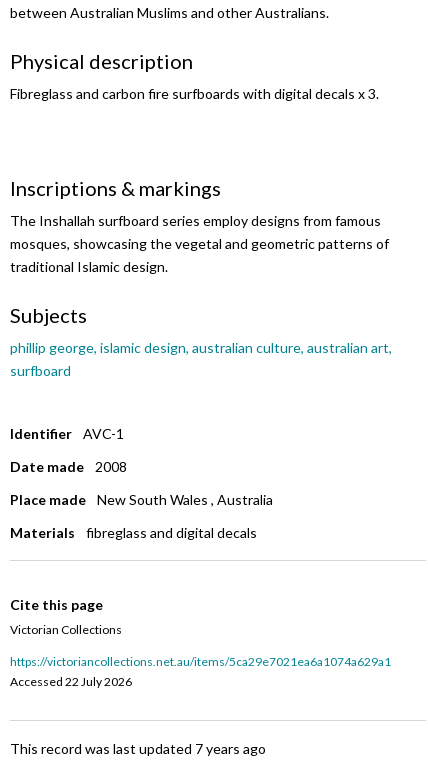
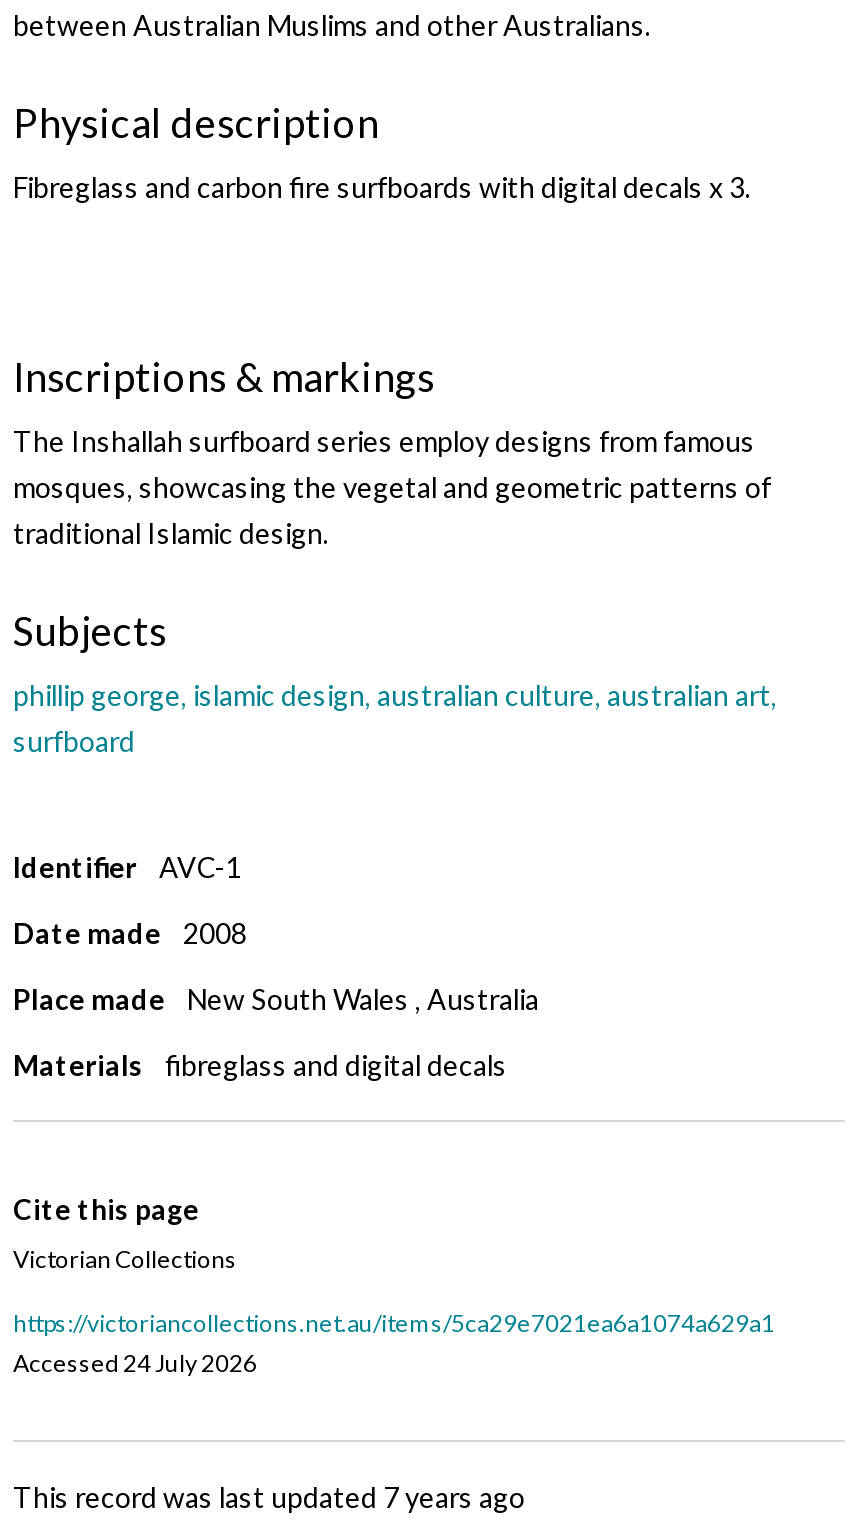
- Accessed 22 July 2026
+ Accessed 24 July 2026
